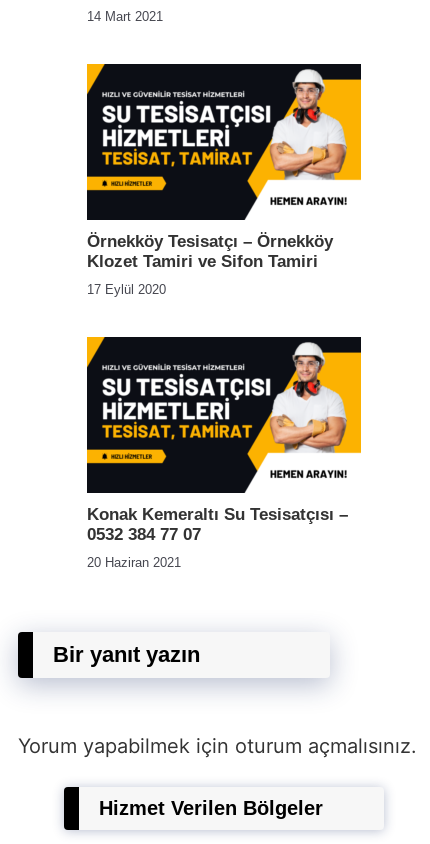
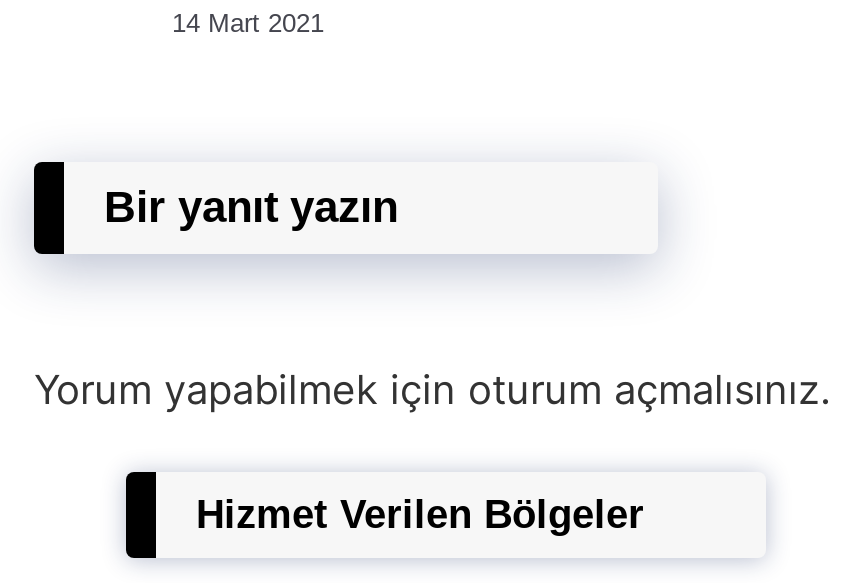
- [image]
- Örnekköy Tesisatçı – Örnekköy
- Klozet Tamiri ve Sifon Tamiri
- 17 Eylül 2020

- [image]
- Konak Kemeraltı Su Tesisatçısı –
- 0532 384 77 07
- 20 Haziran 2021
